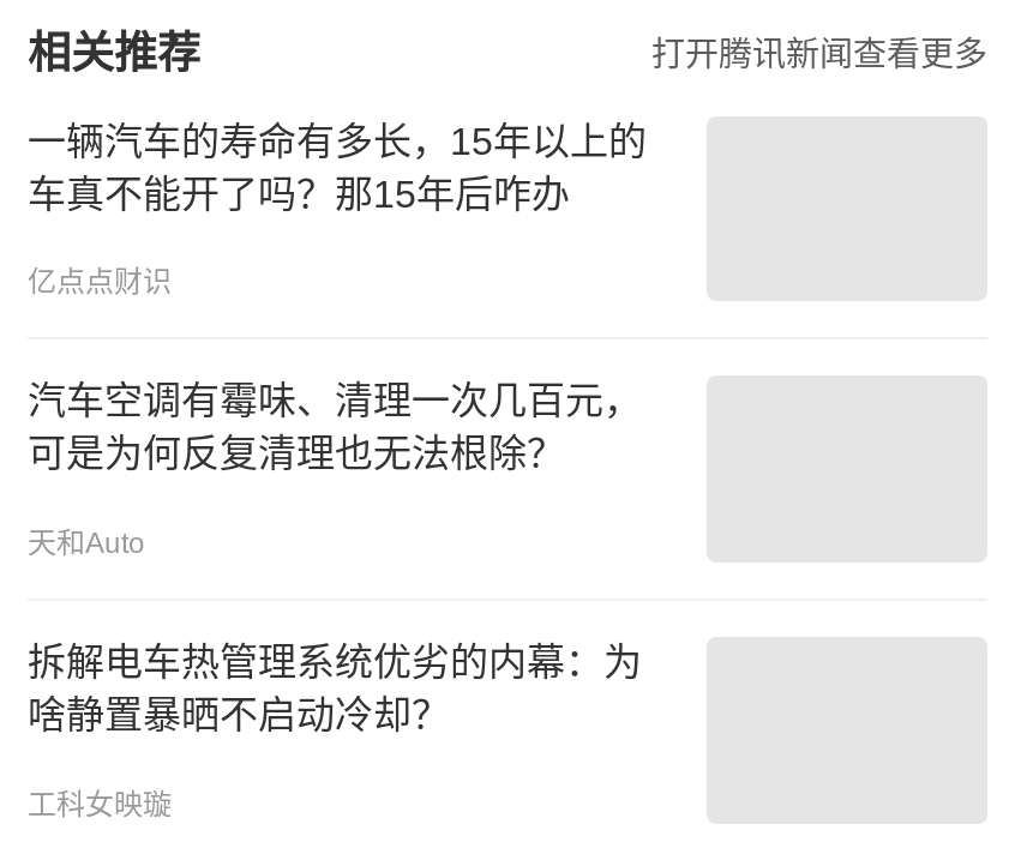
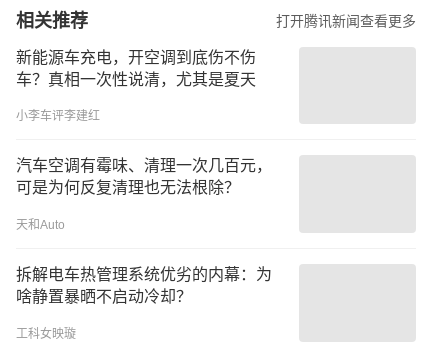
- 一辆汽车的寿命有多长，15年以上的
- 车真不能开了吗？那15年后咋办
+ 新能源车充电，开空调到底伤不伤
+ 车？真相一次性说清，尤其是夏天

- 亿点点财识
+ 小李车评李建红
